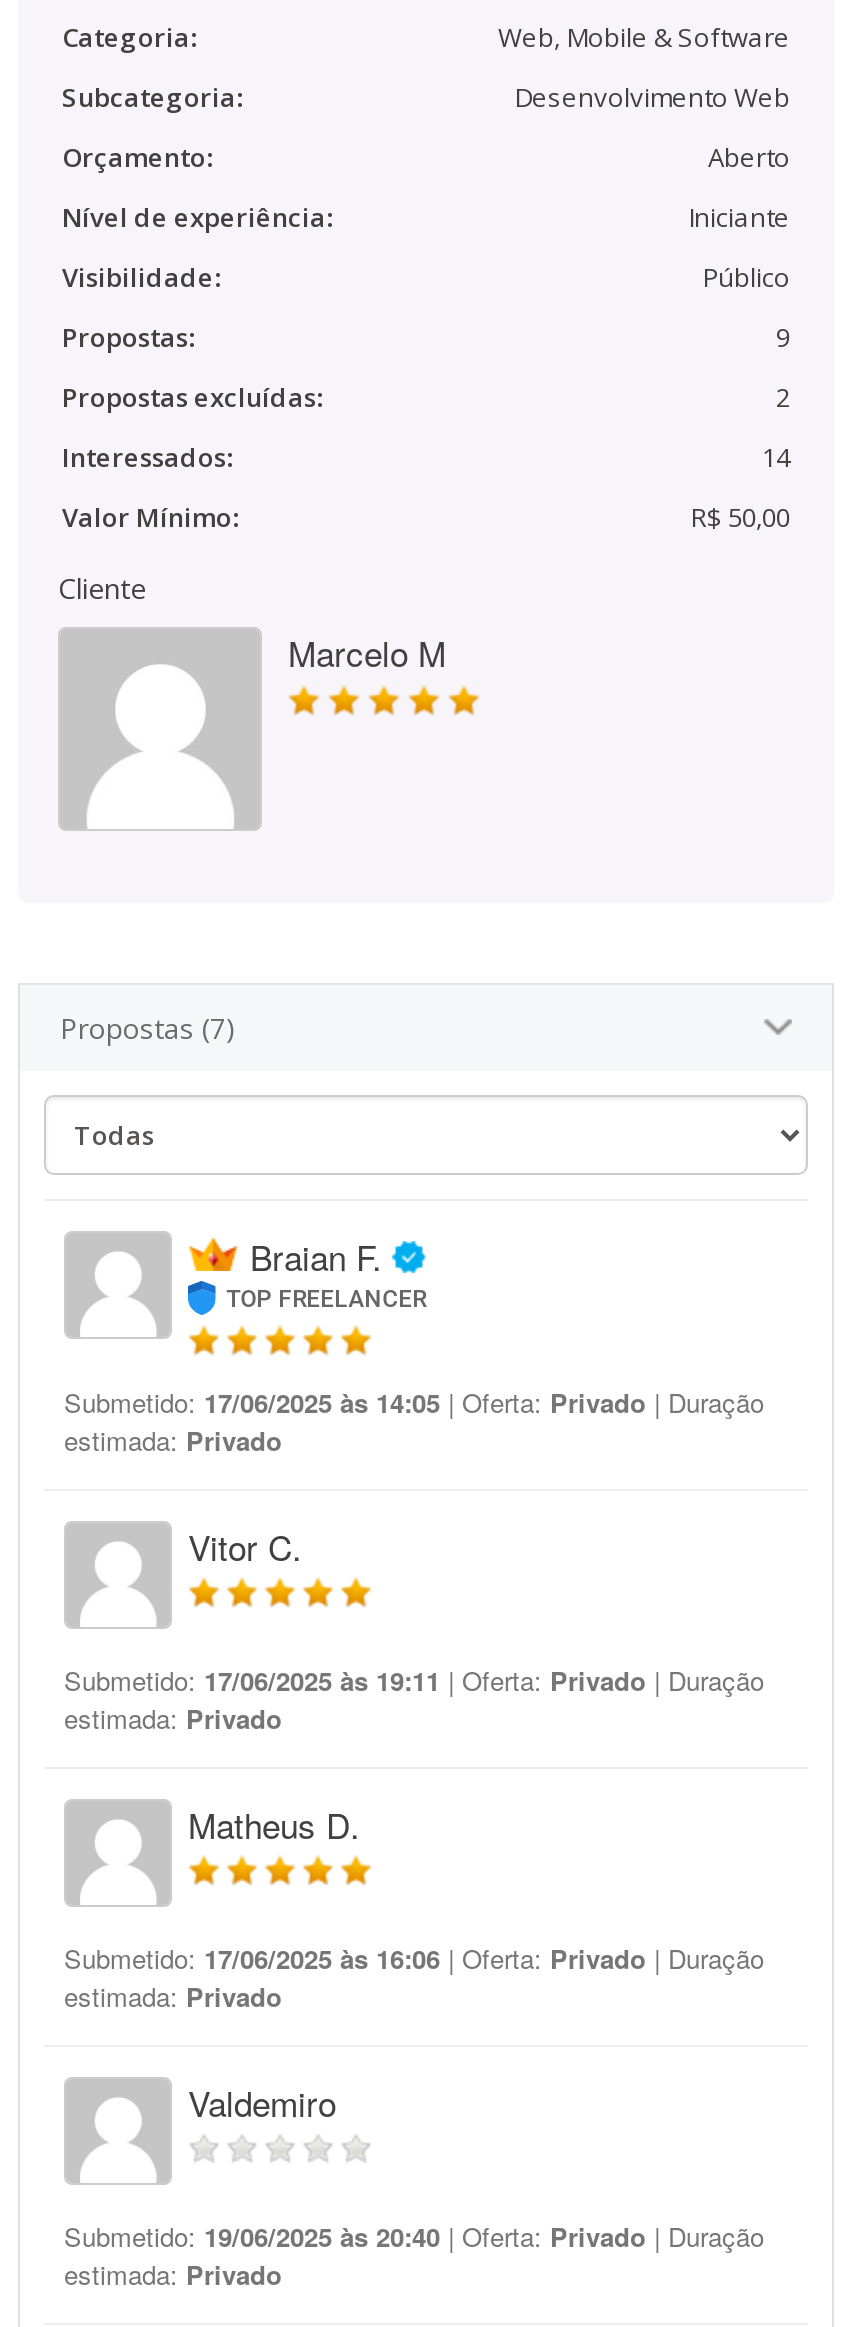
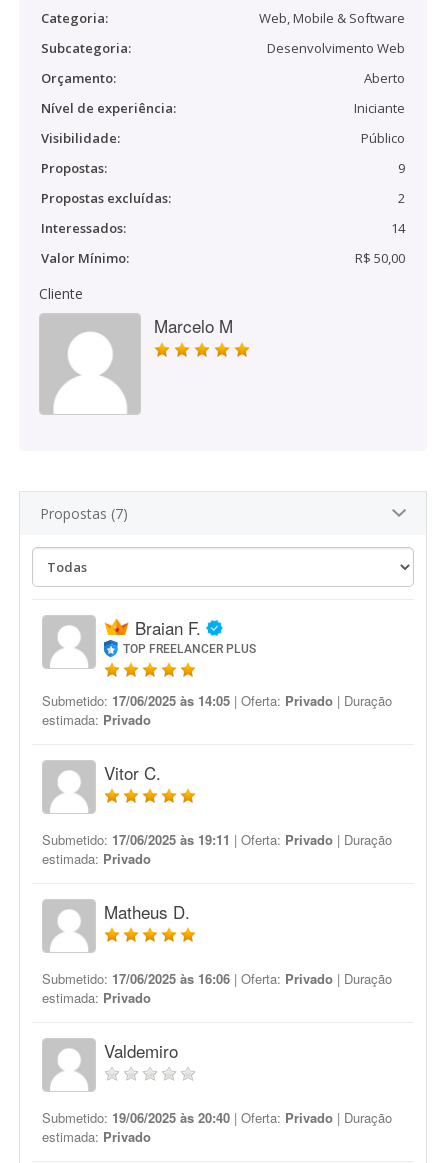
- TOP FREELANCER
+ TOP FREELANCER PLUS
